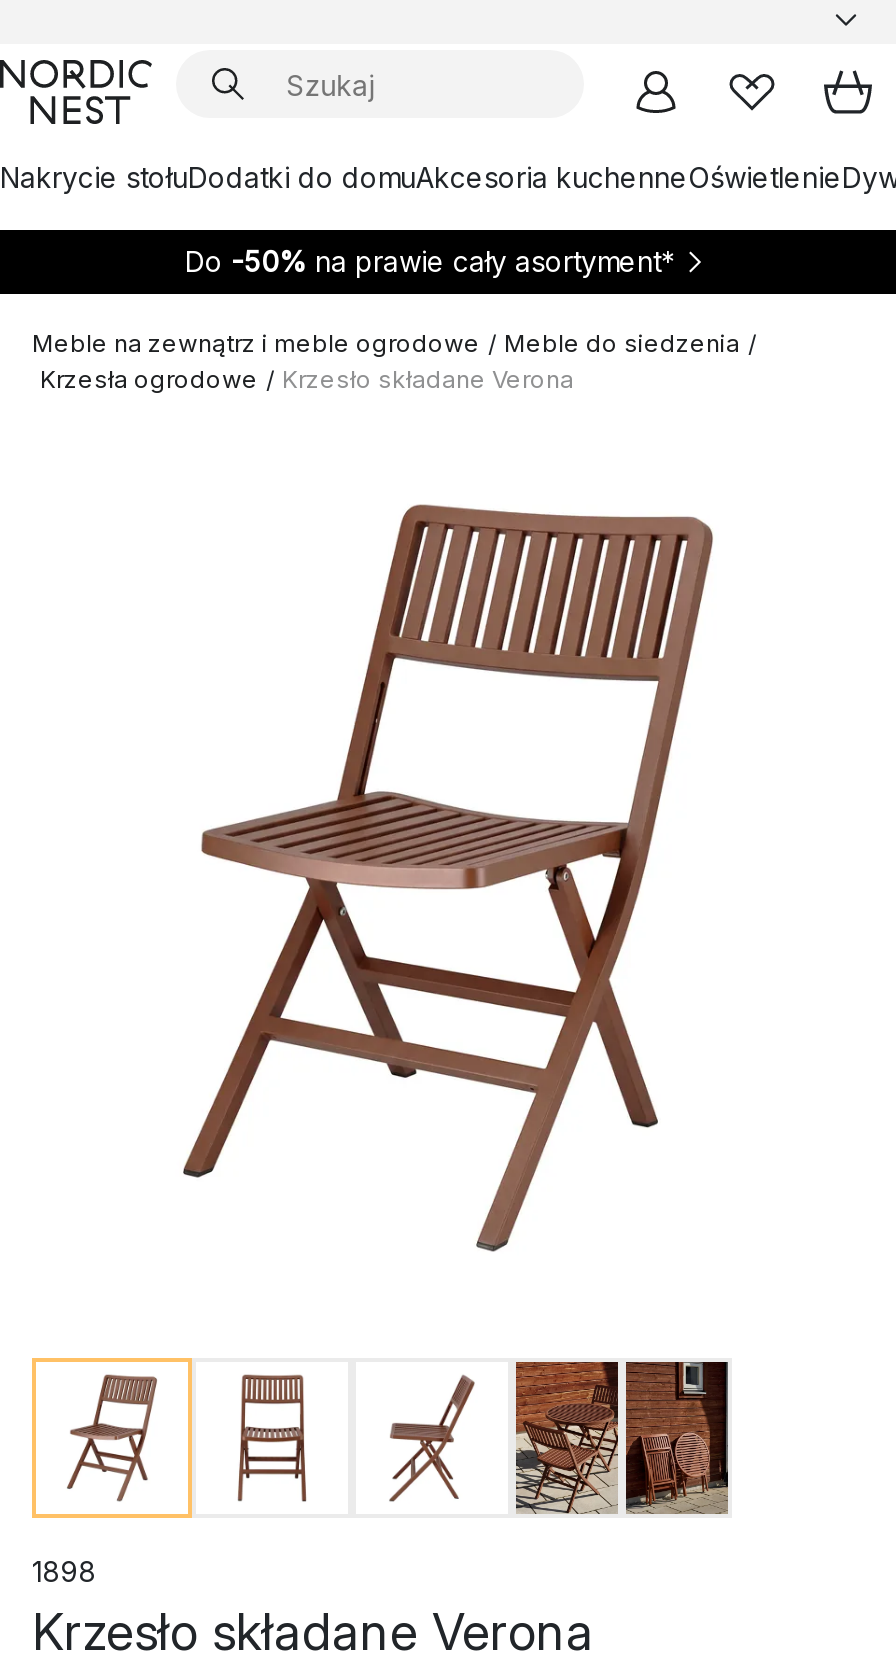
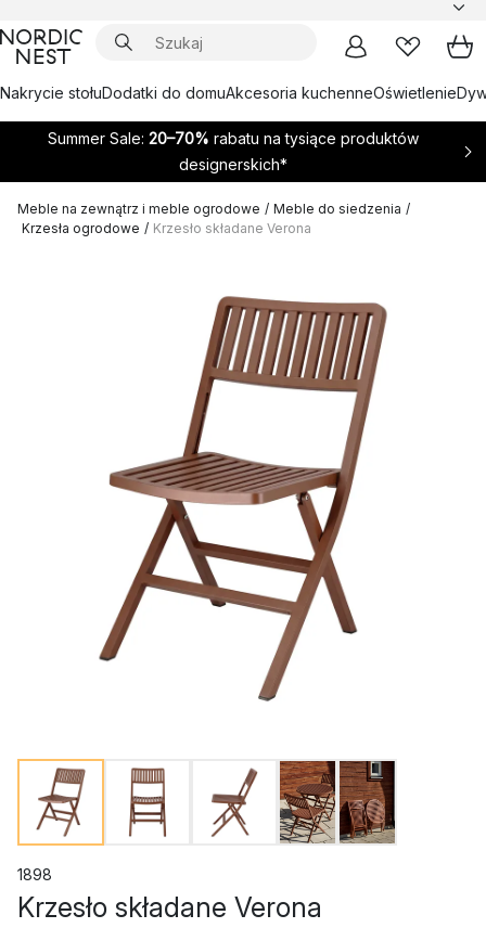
- Do -50% na prawie cały asortyment*
+ Summer Sale: 20–70% rabatu na tysiące produktów
+ designerskich*
